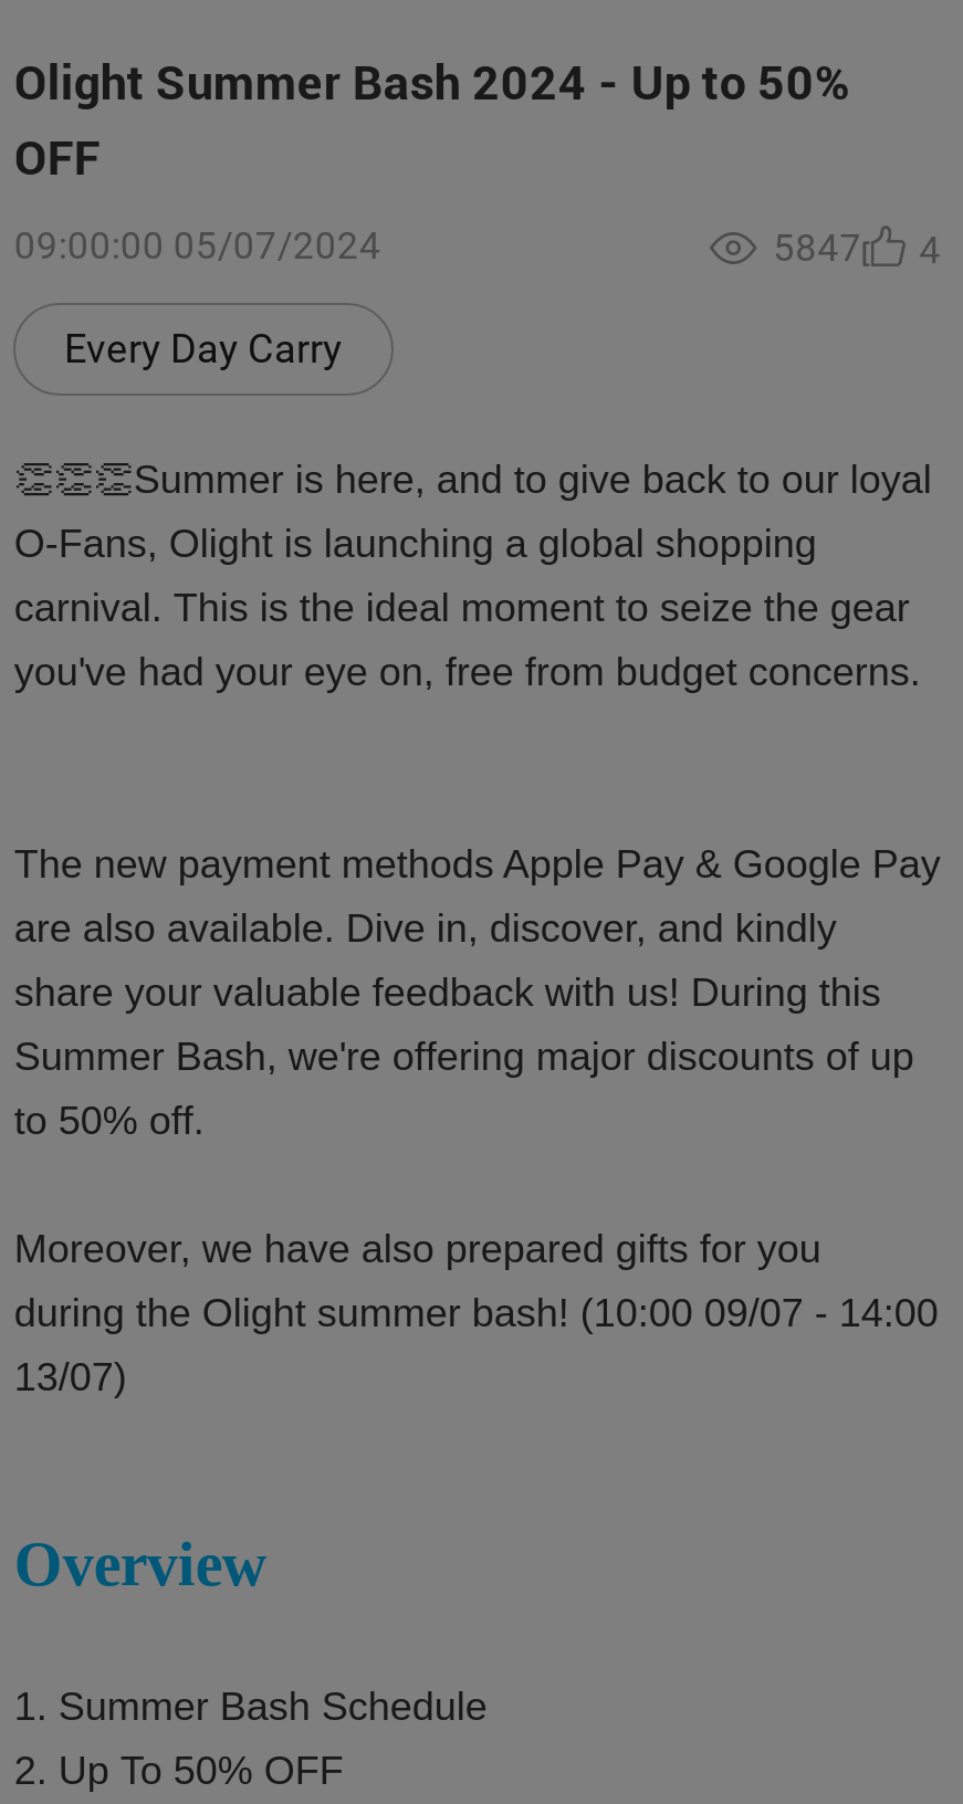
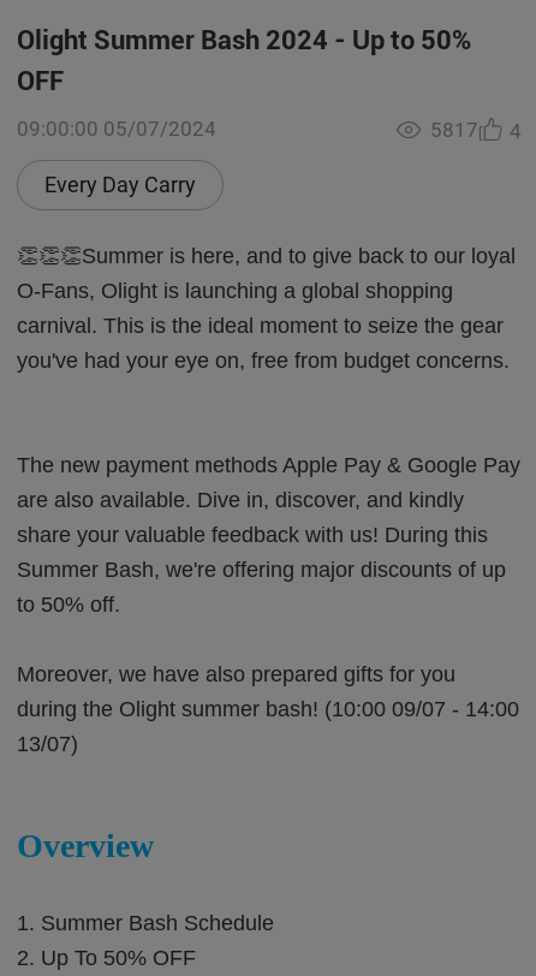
- 5847 4
+ 5817 4
